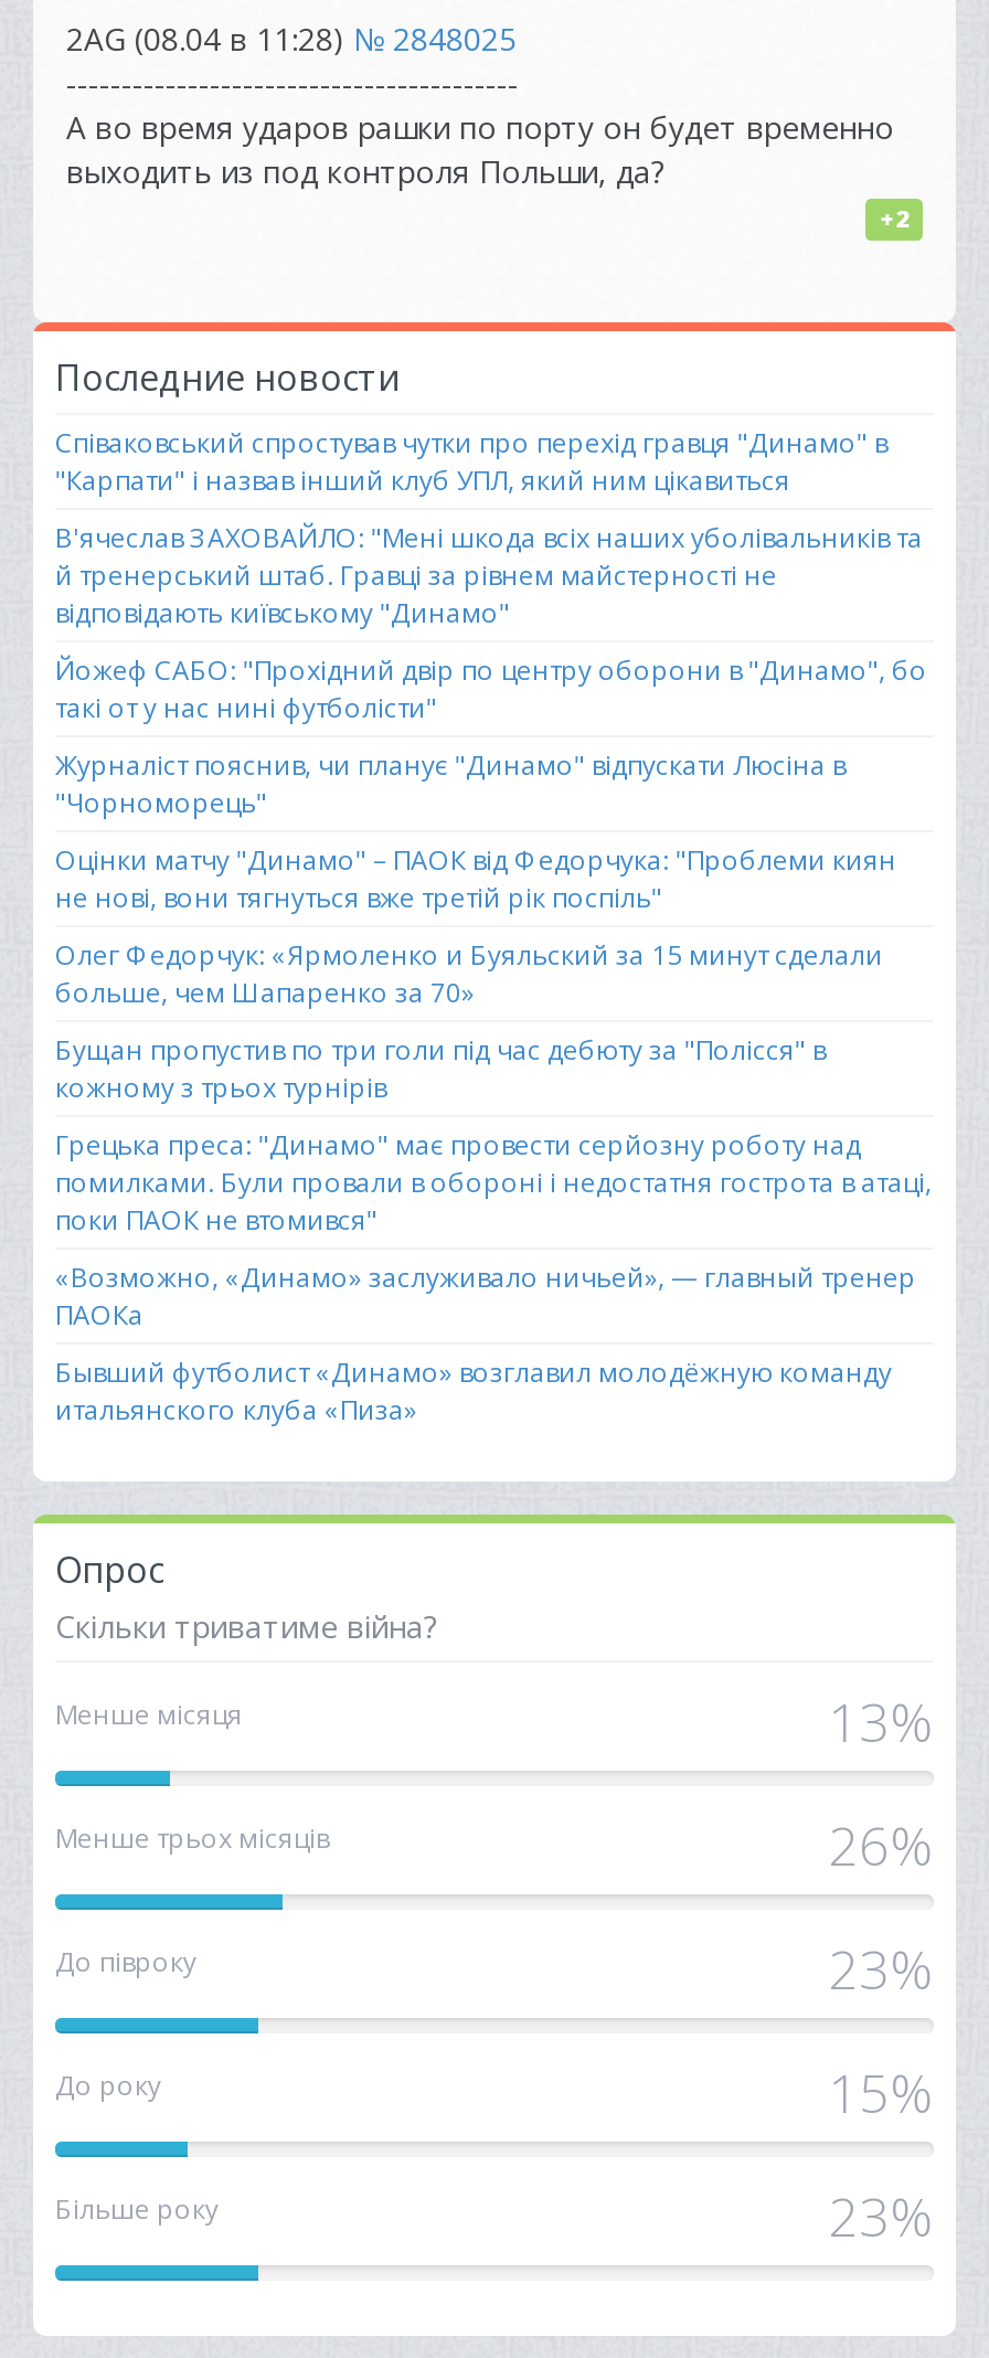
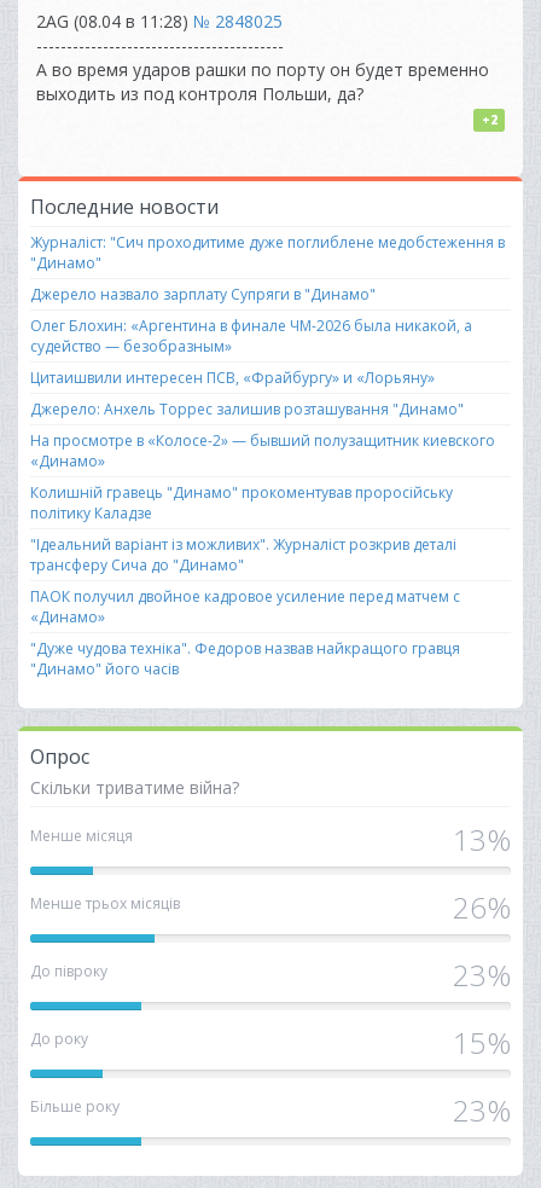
- Співаковський спростував чутки про перехід гравця "Динамо" в
- "Карпати" і назвав інший клуб УПЛ, який ним цікавиться
+ Журналіст: "Сич проходитиме дуже поглиблене медобстеження в
+ "Динамо"

- В'ячеслав ЗАХОВАЙЛО: "Мені шкода всіх наших уболівальників та
- й тренерський штаб. Гравці за рівнем майстерності не
- відповідають київському "Динамо"
+ Джерело назвало зарплату Супряги в "Динамо"

- Йожеф САБО: "Прохідний двір по центру оборони в "Динамо", бо
- такі от у нас нині футболісти"
+ Олег Блохин: «Аргентина в финале ЧМ-2026 была никакой, а
+ судейство — безобразным»

- Журналіст пояснив, чи планує "Динамо" відпускати Люсіна в
- "Чорноморець"
+ Цитаишвили интересен ПСВ, «Фрайбургу» и «Лорьяну»

- Оцінки матчу "Динамо" – ПАОК від Федорчука: "Проблеми киян
- не нові, вони тягнуться вже третій рік поспіль"
+ Джерело: Анхель Торрес залишив розташування "Динамо"

- Олег Федорчук: «Ярмоленко и Буяльский за 15 минут сделали
- больше, чем Шапаренко за 70»
+ На просмотре в «Колосе-2» — бывший полузащитник киевского
+ «Динамо»

- Бущан пропустив по три голи під час дебюту за "Полісся" в
- кожному з трьох турнірів
+ Колишній гравець "Динамо" прокоментував проросійську
+ політику Каладзе

- Грецька преса: "Динамо" має провести серйозну роботу над
- помилками. Були провали в обороні і недостатня гострота в атаці,
- поки ПАОК не втомився"
+ "Ідеальний варіант із можливих". Журналіст розкрив деталі
+ трансферу Сича до "Динамо"

- «Возможно, «Динамо» заслуживало ничьей», — главный тренер
- ПАОКа
+ ПАОК получил двойное кадровое усиление перед матчем с
+ «Динамо»

- Бывший футболист «Динамо» возглавил молодёжную команду
- итальянского клуба «Пиза»
+ "Дуже чудова техніка". Федоров назвав найкращого гравця
+ "Динамо" його часів
